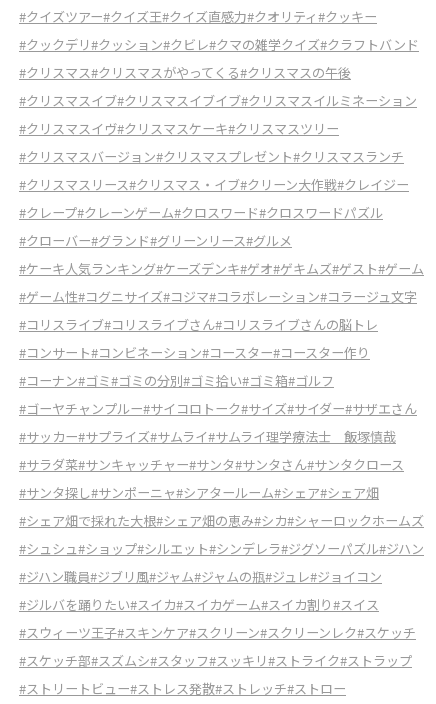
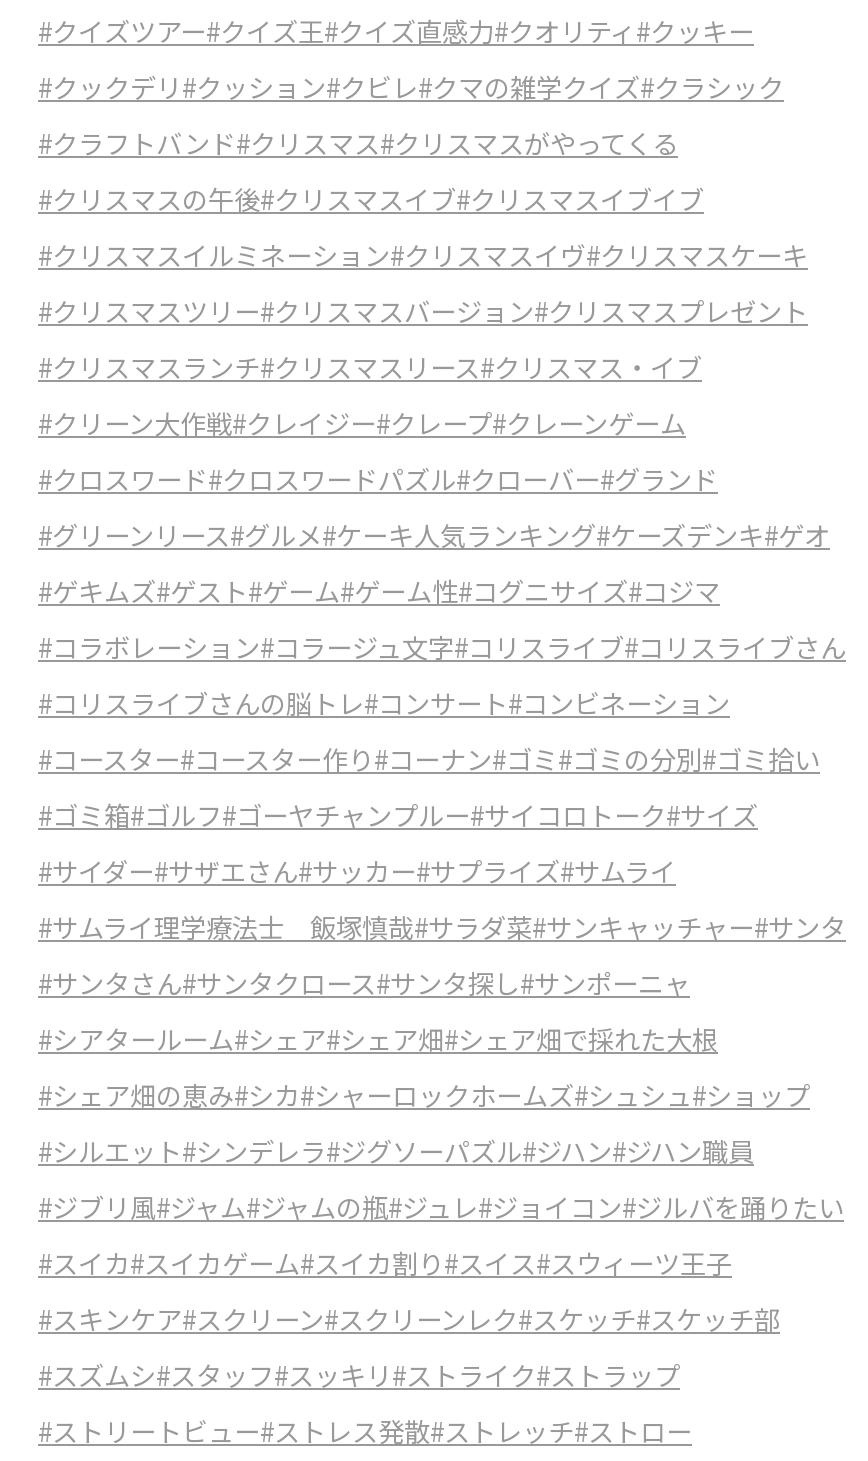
- #クックデリ#クッション#クビレ#クマの雑学クイズ#クラフトバンド
- #クリスマス#クリスマスがやってくる#クリスマスの午後
- #クリスマスイブ#クリスマスイブイブ#クリスマスイルミネーション
- #クリスマスイヴ#クリスマスケーキ#クリスマスツリー
- #クリスマスバージョン#クリスマスプレゼント#クリスマスランチ
- #クリスマスリース#クリスマス・イブ#クリーン大作戦#クレイジー
- #クレープ#クレーンゲーム#クロスワード#クロスワードパズル
- #クローバー#グランド#グリーンリース#グルメ
- #ケーキ人気ランキング#ケーズデンキ#ゲオ#ゲキムズ#ゲスト#ゲーム
- #ゲーム性#コグニサイズ#コジマ#コラボレーション#コラージュ文字
- #コリスライブ#コリスライブさん#コリスライブさんの脳トレ
- #コンサート#コンビネーション#コースター#コースター作り
- #コーナン#ゴミ#ゴミの分別#ゴミ拾い#ゴミ箱#ゴルフ
- #ゴーヤチャンプルー#サイコロトーク#サイズ#サイダー#サザエさん
- #サッカー#サプライズ#サムライ#サムライ理学療法士 飯塚慎哉
- #サラダ菜#サンキャッチャー#サンタ#サンタさん#サンタクロース
- #サンタ探し#サンポーニャ#シアタールーム#シェア#シェア畑
- #シェア畑で採れた大根#シェア畑の恵み#シカ#シャーロックホームズ
- #シュシュ#ショップ#シルエット#シンデレラ#ジグソーパズル#ジハン
- #ジハン職員#ジブリ風#ジャム#ジャムの瓶#ジュレ#ジョイコン
- #ジルバを踊りたい#スイカ#スイカゲーム#スイカ割り#スイス
- #スウィーツ王子#スキンケア#スクリーン#スクリーンレク#スケッチ
- #スケッチ部#スズムシ#スタッフ#スッキリ#ストライク#ストラップ
+ #クックデリ#クッション#クビレ#クマの雑学クイズ#クラシック
+ #クラフトバンド#クリスマス#クリスマスがやってくる
+ #クリスマスの午後#クリスマスイブ#クリスマスイブイブ
+ #クリスマスイルミネーション#クリスマスイヴ#クリスマスケーキ
+ #クリスマスツリー#クリスマスバージョン#クリスマスプレゼント
+ #クリスマスランチ#クリスマスリース#クリスマス・イブ
+ #クリーン大作戦#クレイジー#クレープ#クレーンゲーム
+ #クロスワード#クロスワードパズル#クローバー#グランド
+ #グリーンリース#グルメ#ケーキ人気ランキング#ケーズデンキ#ゲオ
+ #ゲキムズ#ゲスト#ゲーム#ゲーム性#コグニサイズ#コジマ
+ #コラボレーション#コラージュ文字#コリスライブ#コリスライブさん
+ #コリスライブさんの脳トレ#コンサート#コンビネーション
+ #コースター#コースター作り#コーナン#ゴミ#ゴミの分別#ゴミ拾い
+ #ゴミ箱#ゴルフ#ゴーヤチャンプルー#サイコロトーク#サイズ
+ #サイダー#サザエさん#サッカー#サプライズ#サムライ
+ #サムライ理学療法士 飯塚慎哉#サラダ菜#サンキャッチャー#サンタ
+ #サンタさん#サンタクロース#サンタ探し#サンポーニャ
+ #シアタールーム#シェア#シェア畑#シェア畑で採れた大根
+ #シェア畑の恵み#シカ#シャーロックホームズ#シュシュ#ショップ
+ #シルエット#シンデレラ#ジグソーパズル#ジハン#ジハン職員
+ #ジブリ風#ジャム#ジャムの瓶#ジュレ#ジョイコン#ジルバを踊りたい
+ #スイカ#スイカゲーム#スイカ割り#スイス#スウィーツ王子
+ #スキンケア#スクリーン#スクリーンレク#スケッチ#スケッチ部
+ #スズムシ#スタッフ#スッキリ#ストライク#ストラップ
